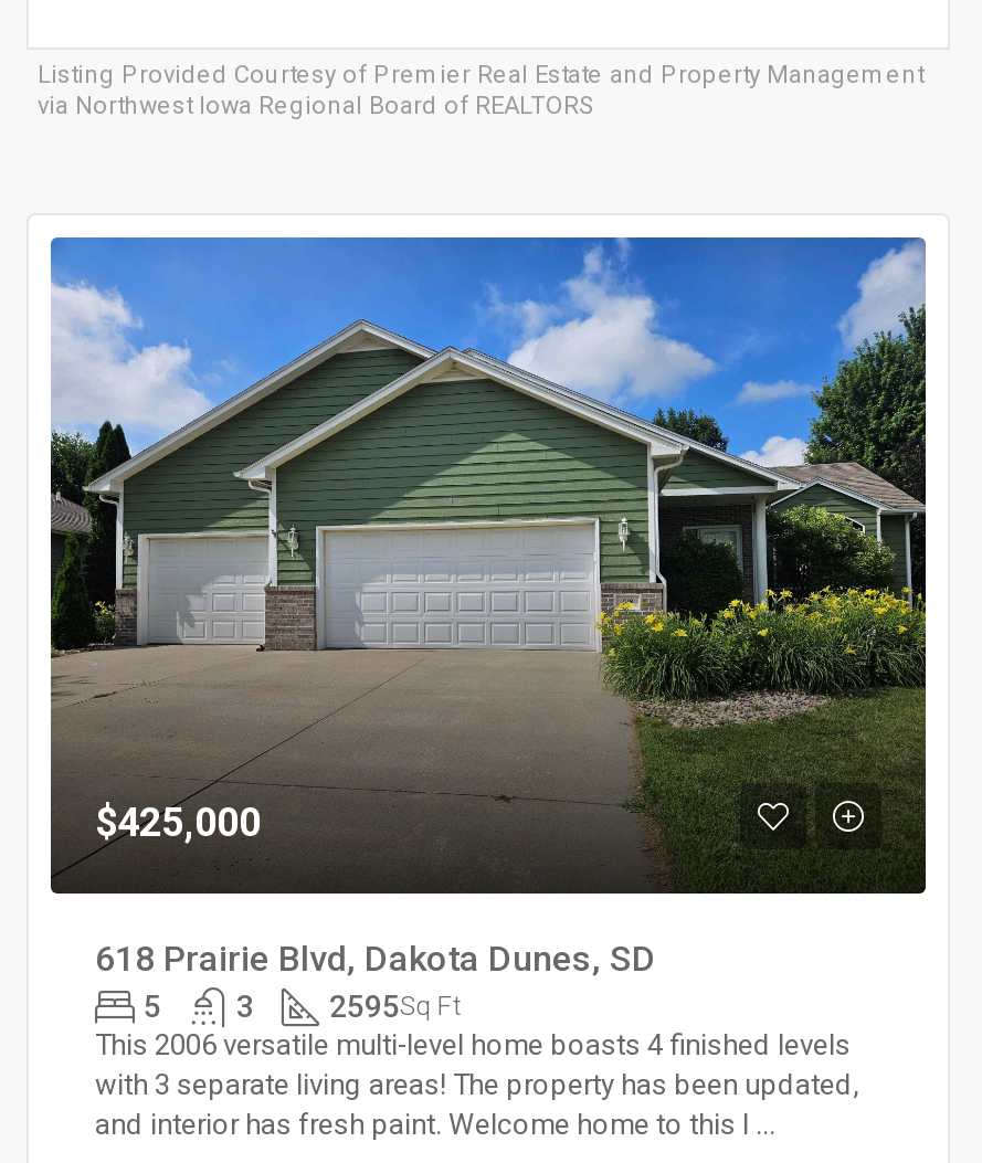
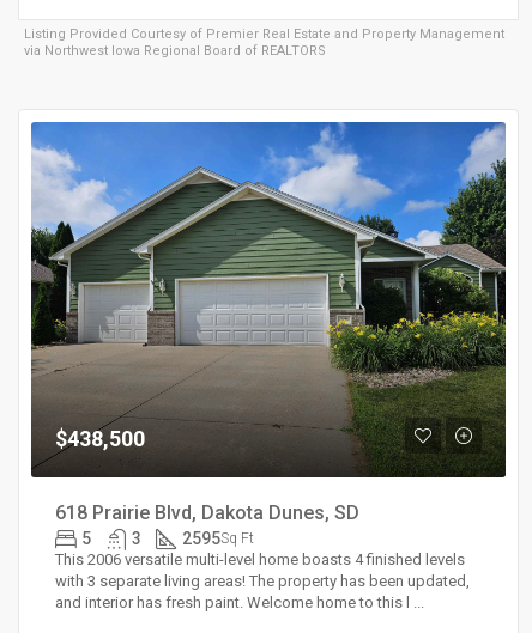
- $425,000
+ $438,500
